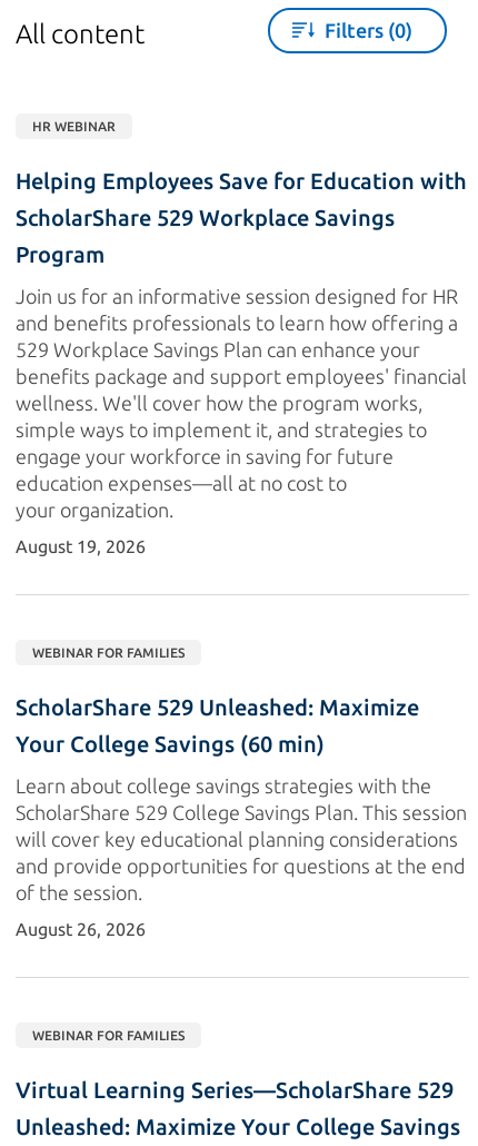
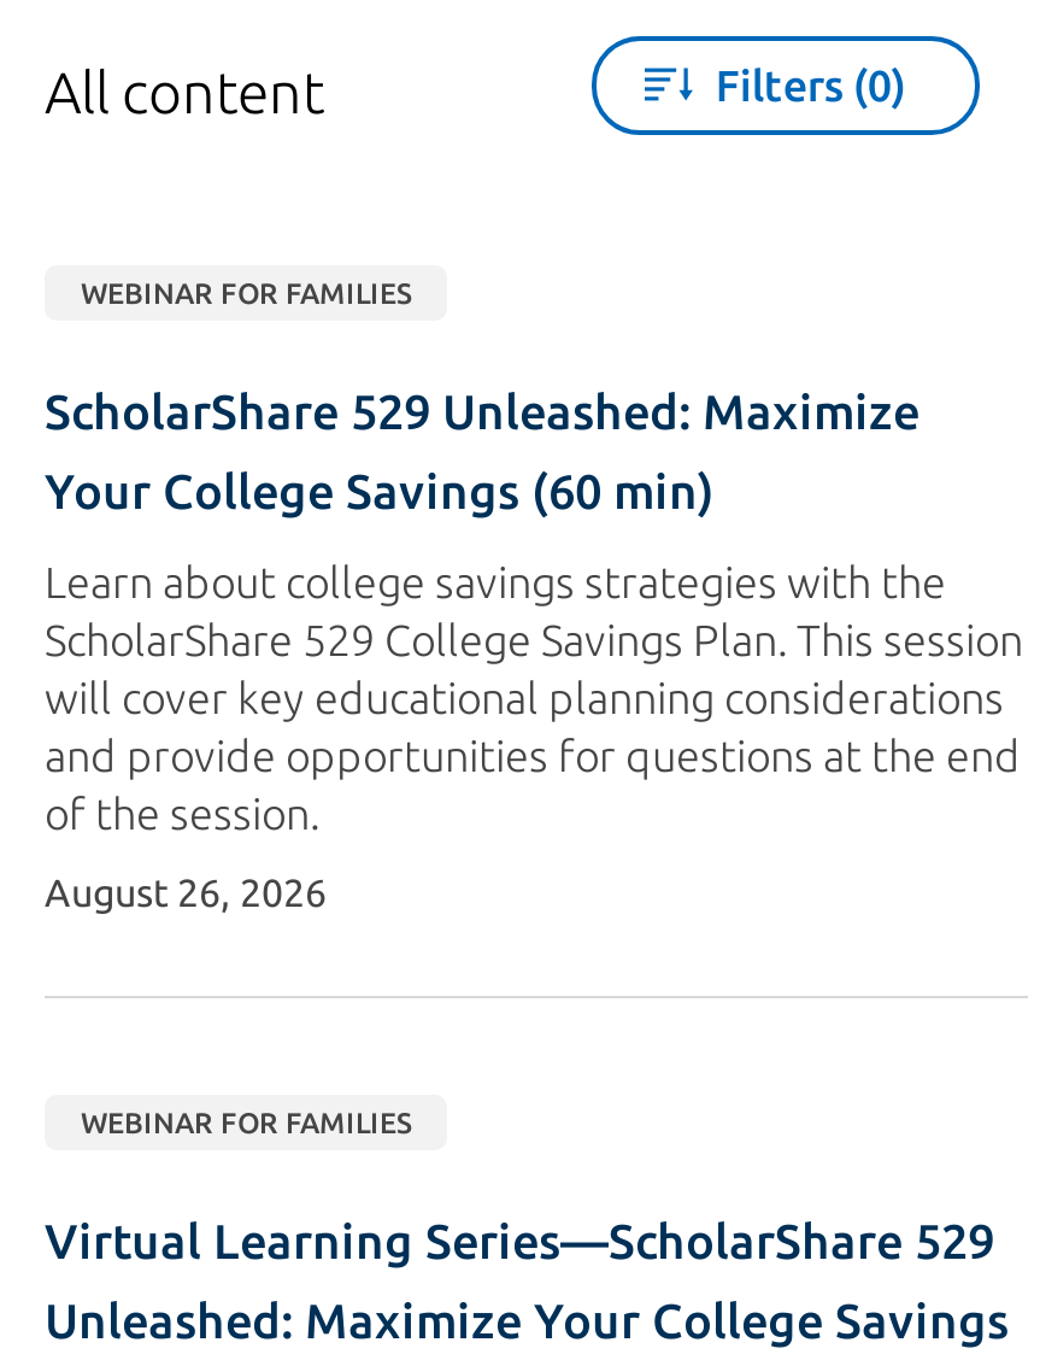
- HR WEBINAR
- Helping Employees Save for Education with
- ScholarShare 529 Workplace Savings
- Program
- Join us for an informative session designed for HR
- and benefits professionals to learn how offering a
- 529 Workplace Savings Plan can enhance your
- benefits package and support employees' financial
- wellness. We'll cover how the program works,
- simple ways to implement it, and strategies to
- engage your workforce in saving for future
- education expenses—all at no cost to
- your organization.
- August 19, 2026
